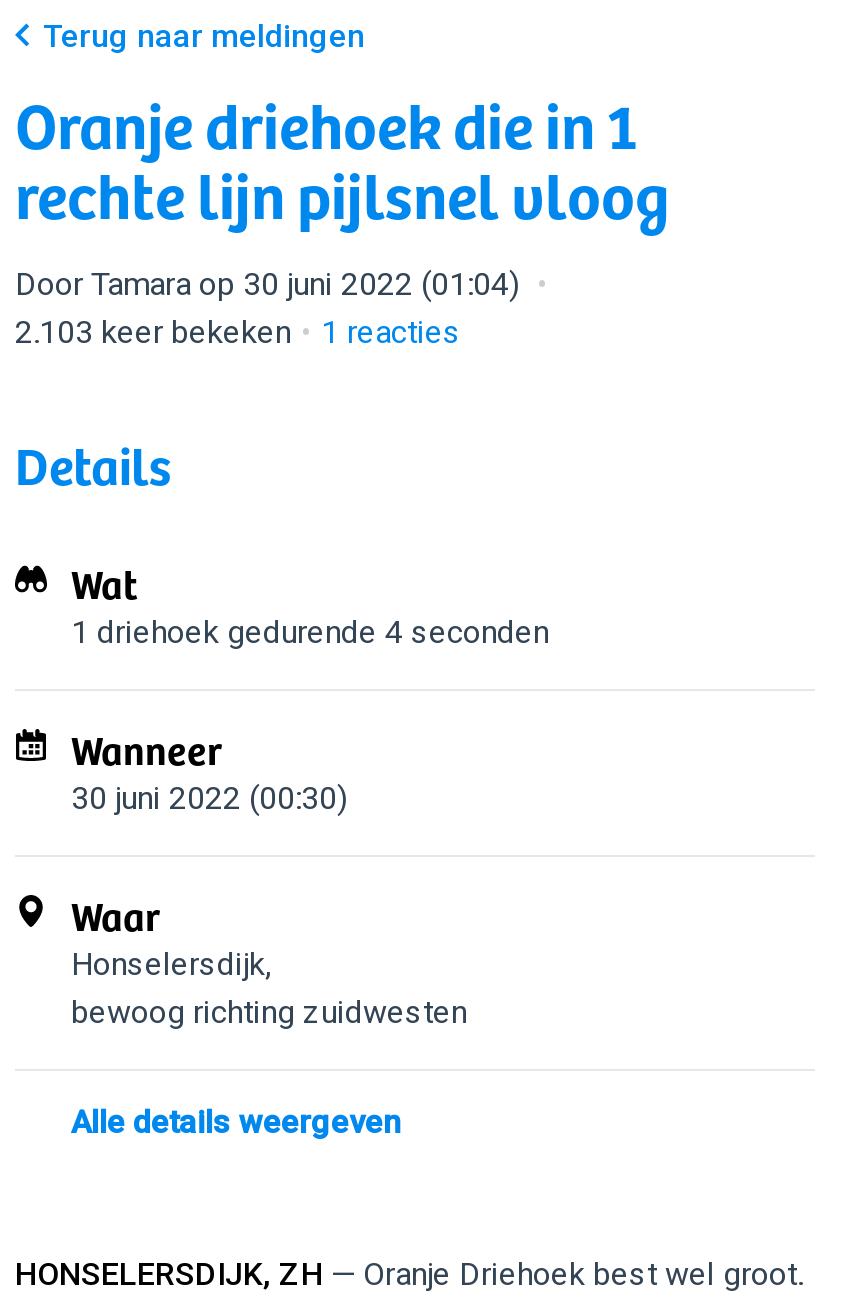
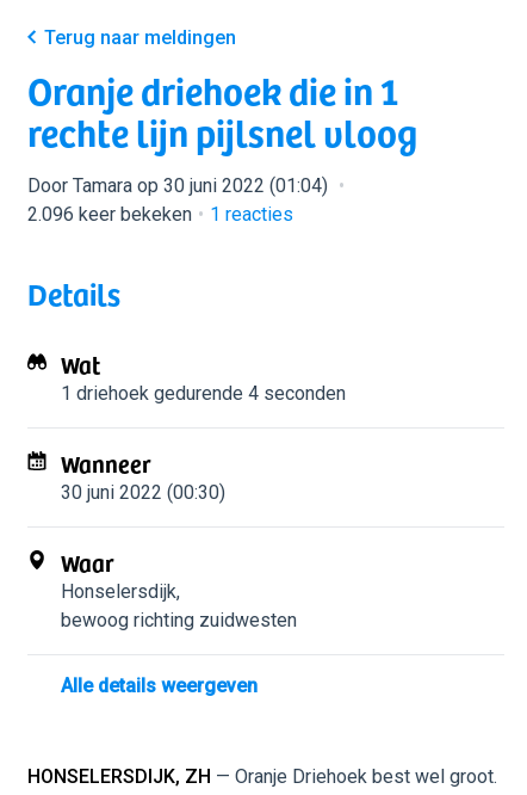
- 2.103 keer bekeken 1 reacties
+ 2.096 keer bekeken 1 reacties
